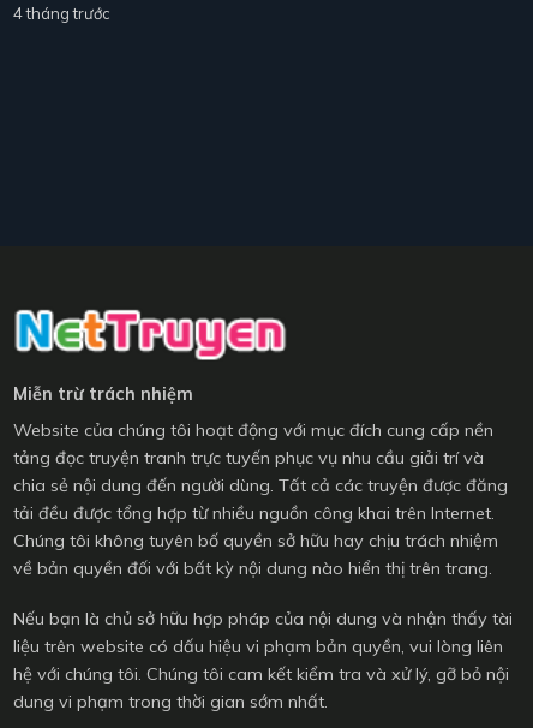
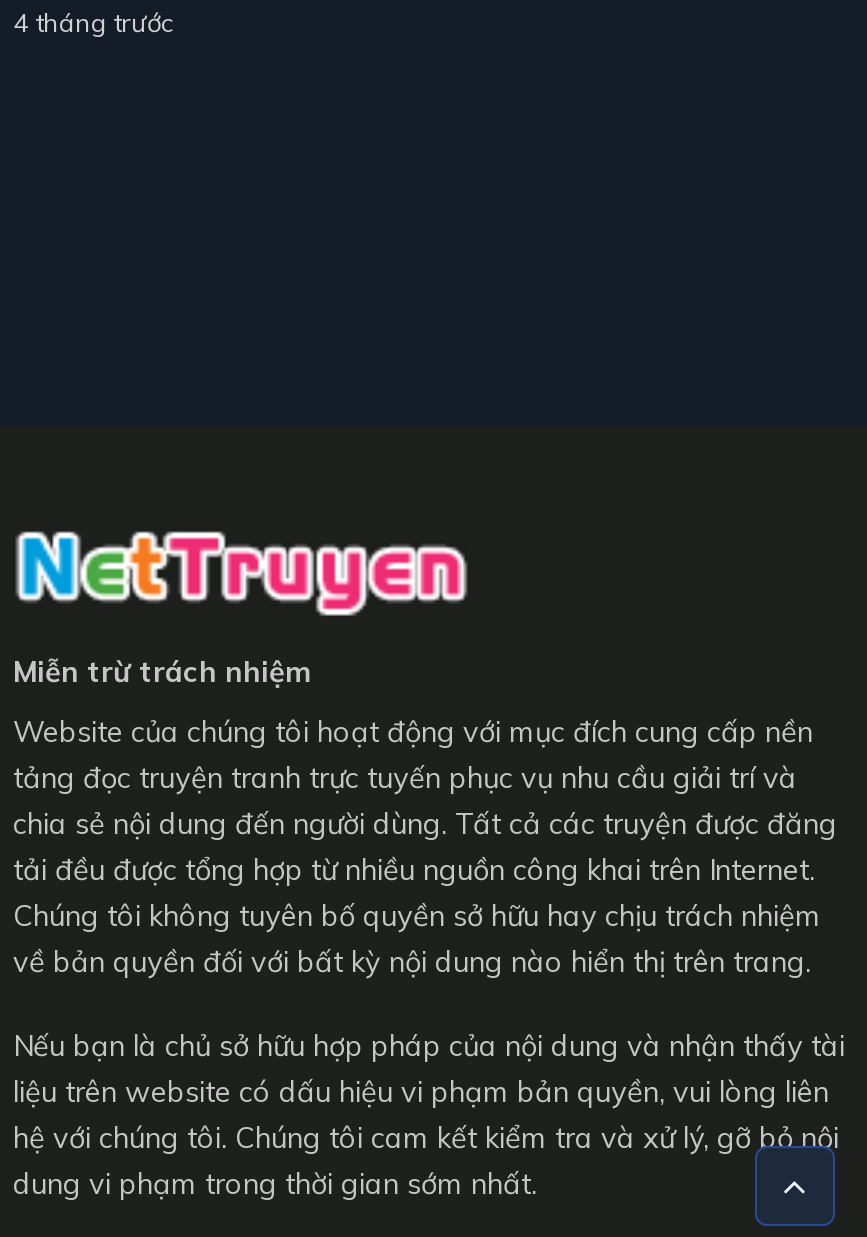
+ [image]
